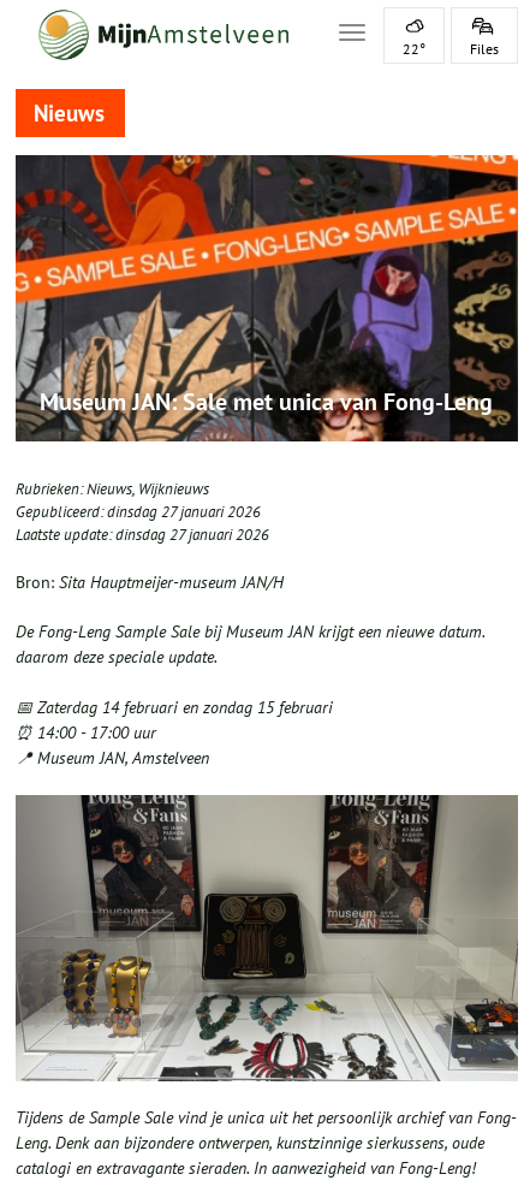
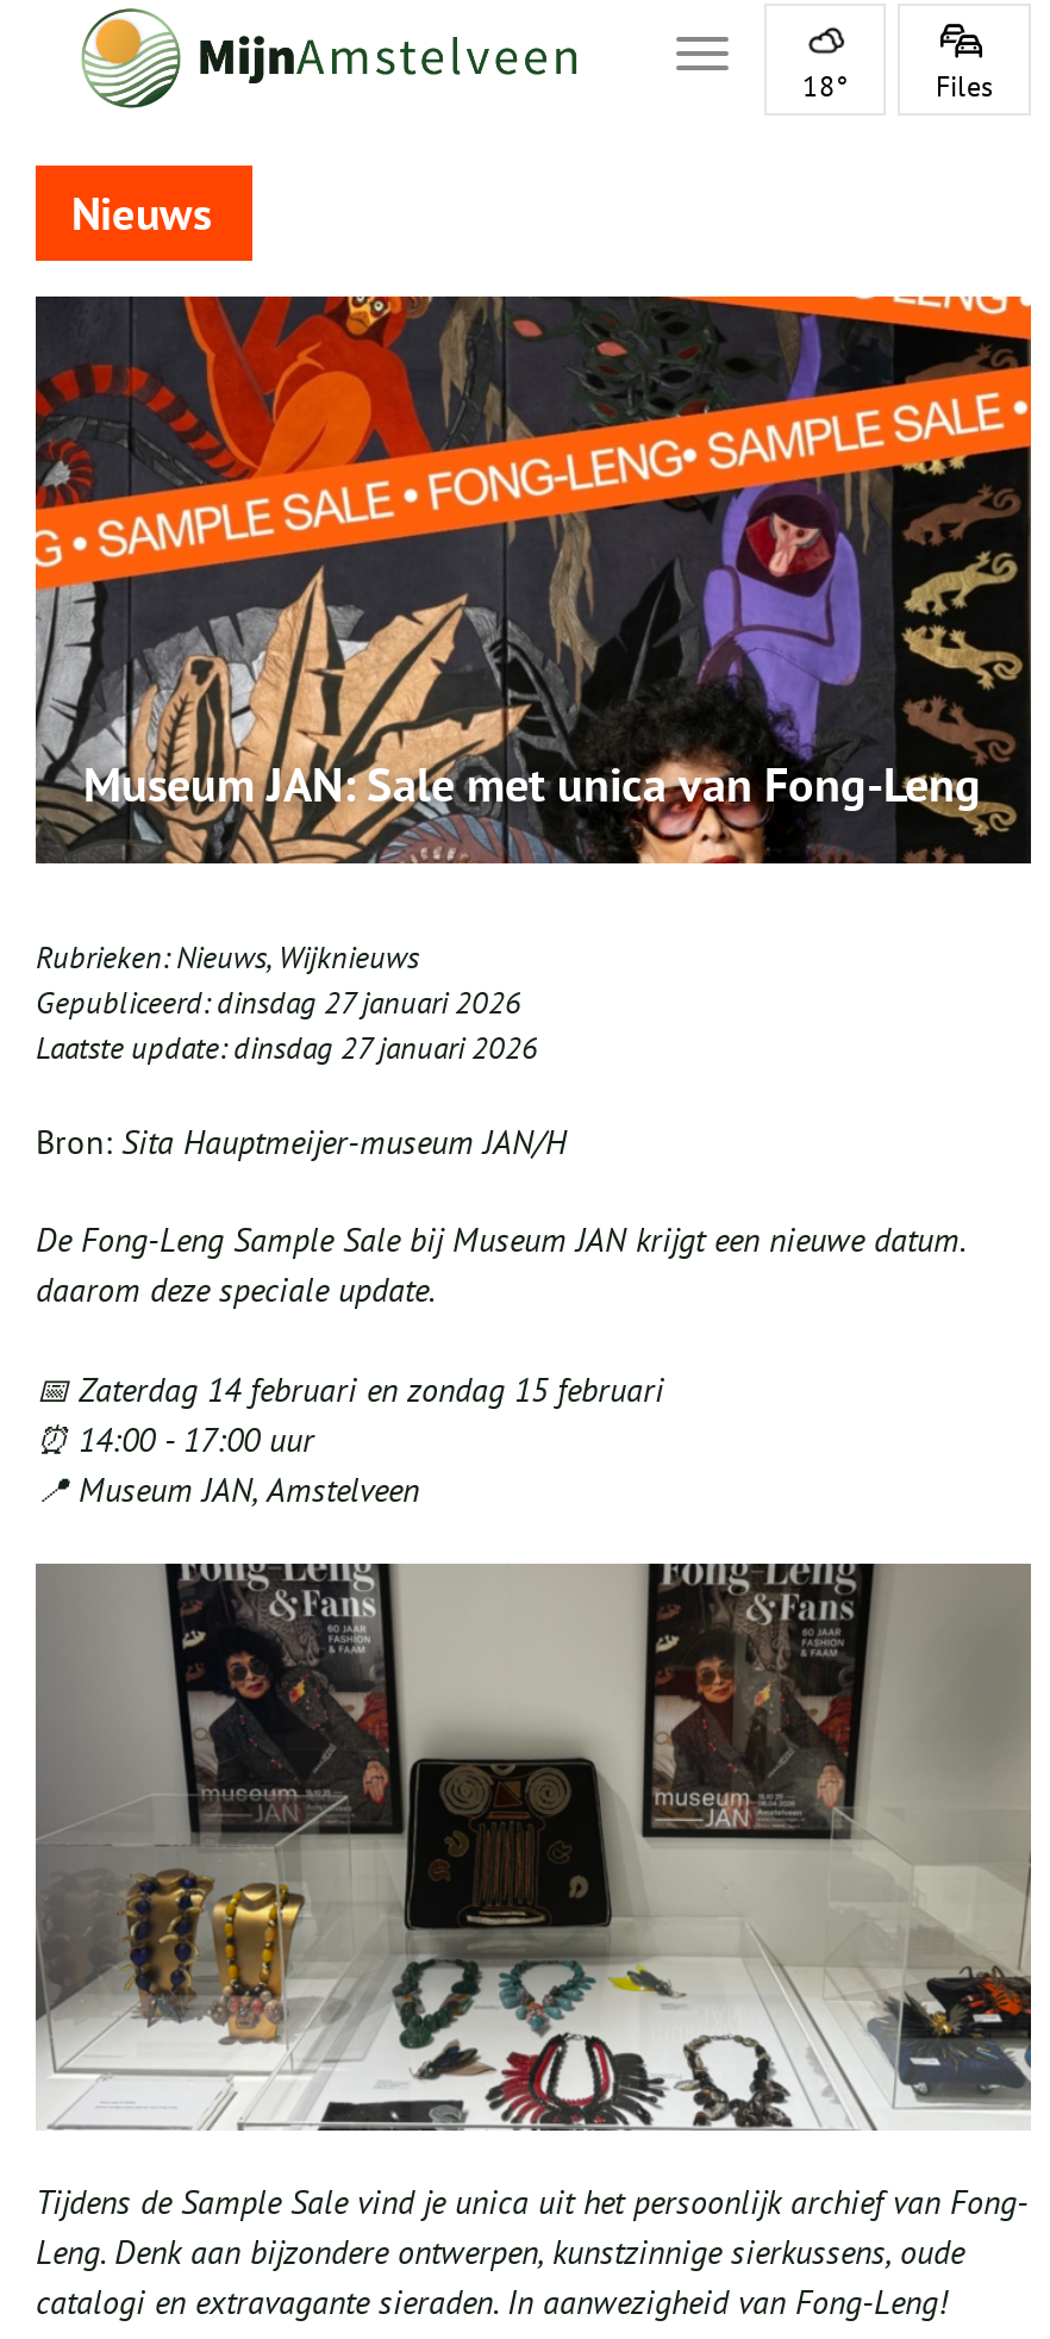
- 22°
+ 18°
